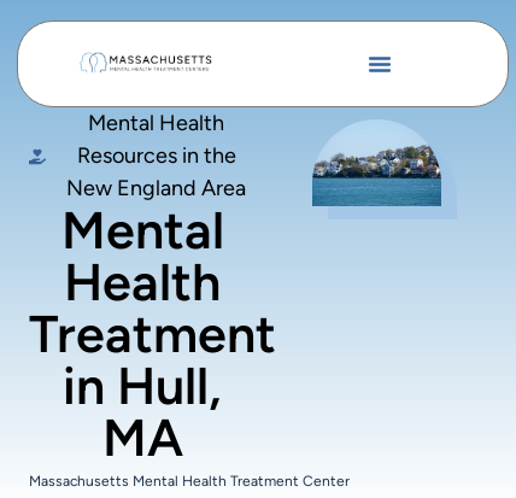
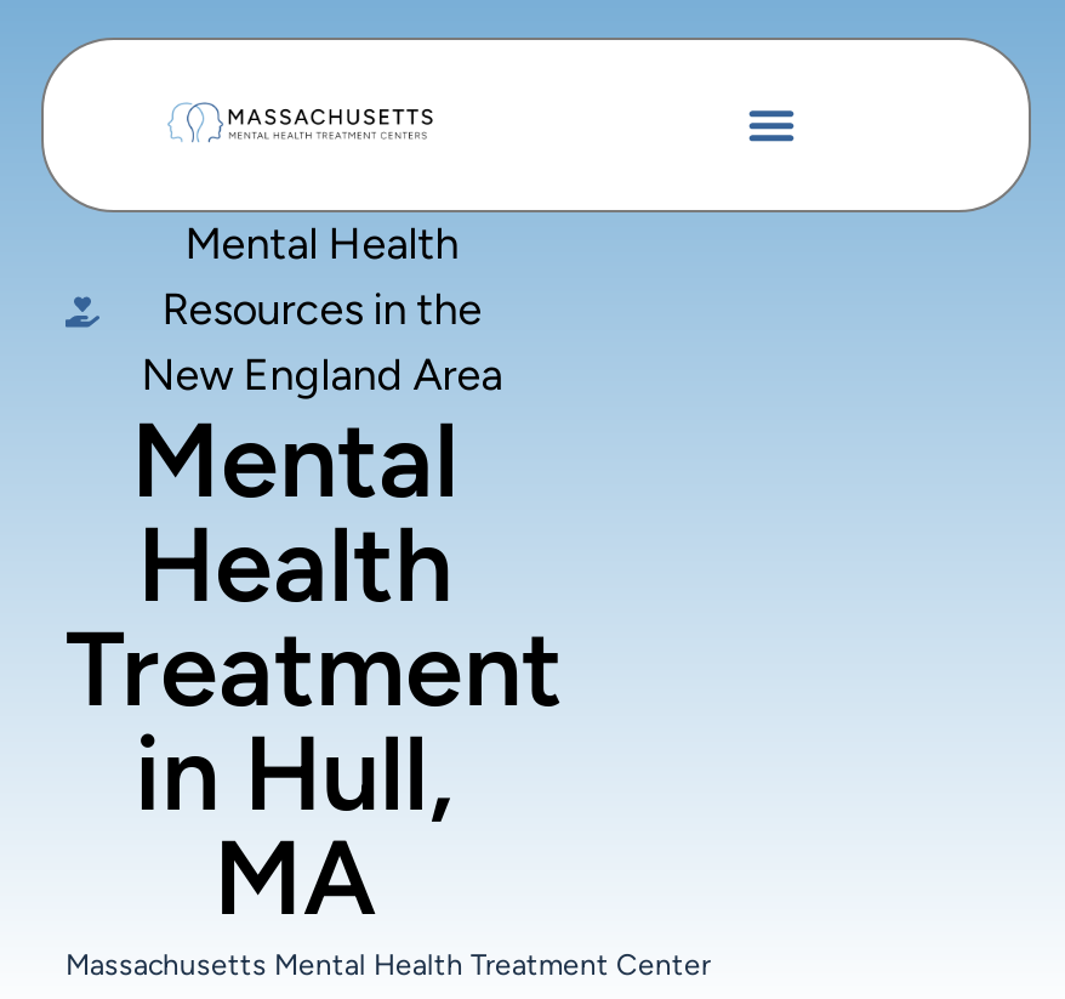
- [image]
